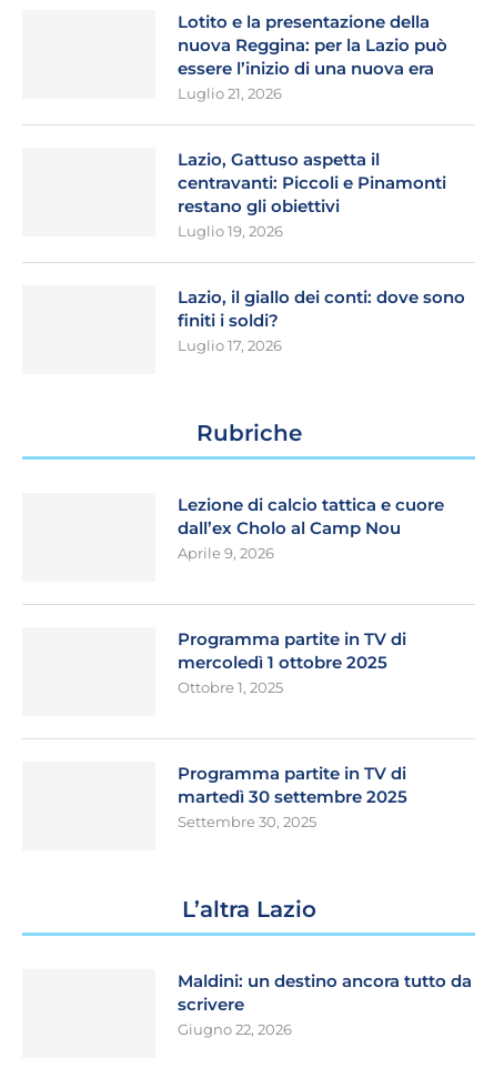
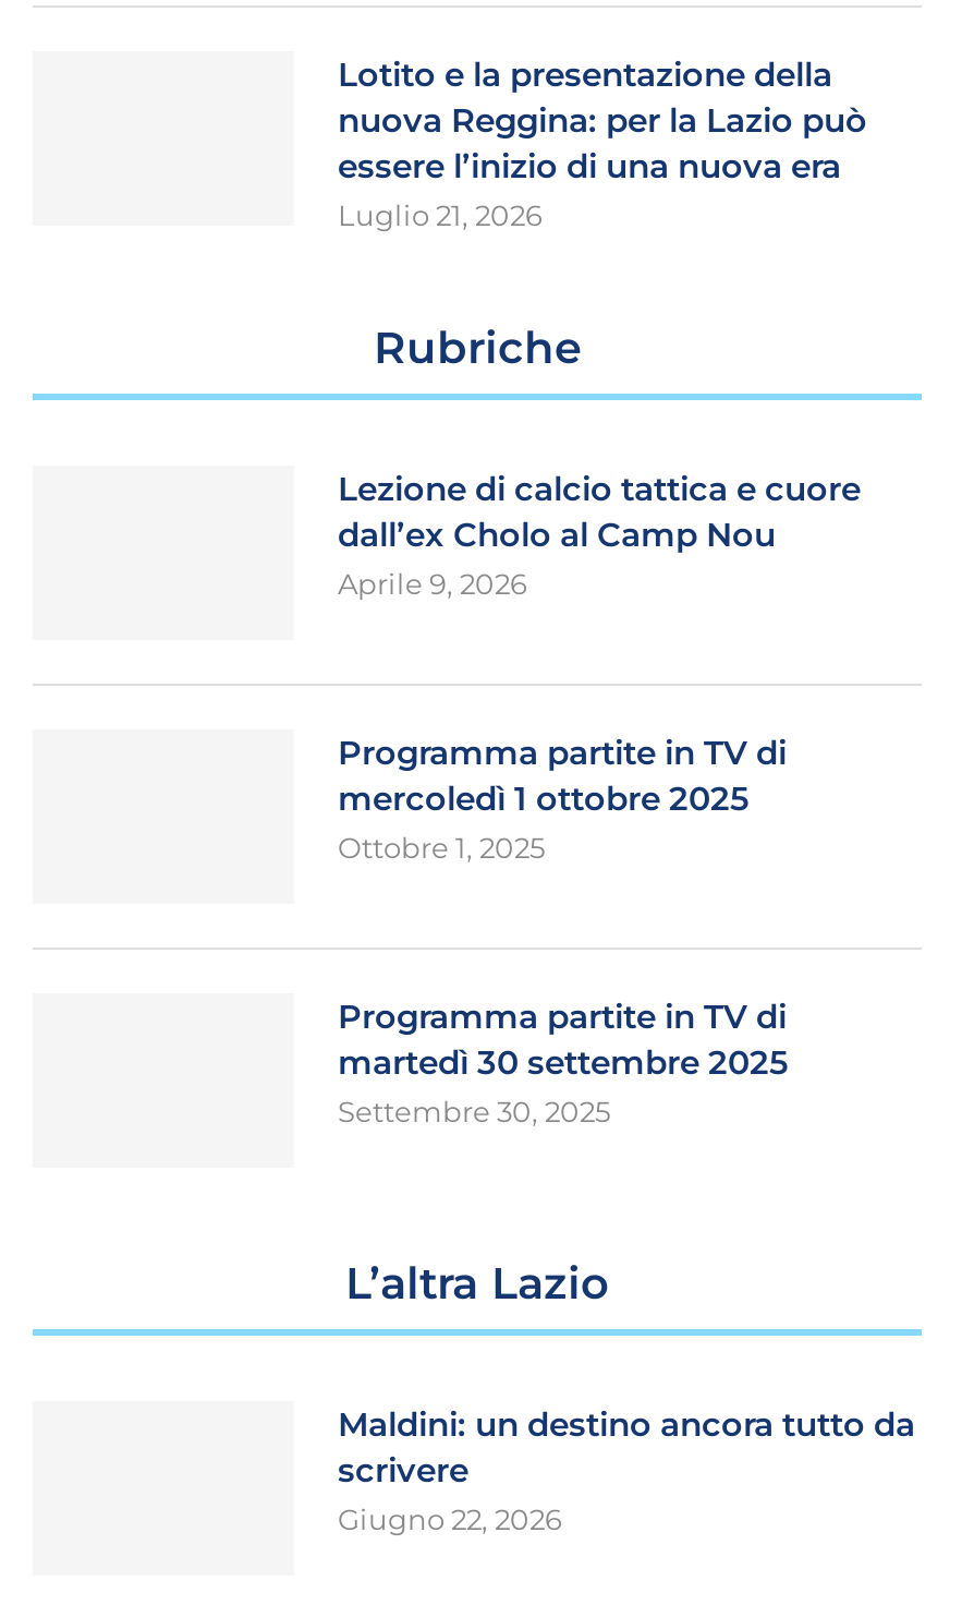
- Lazio, Gattuso aspetta il
- centravanti: Piccoli e Pinamonti
- restano gli obiettivi
- Luglio 19, 2026
- Lazio, il giallo dei conti: dove sono
- finiti i soldi?
- Luglio 17, 2026
